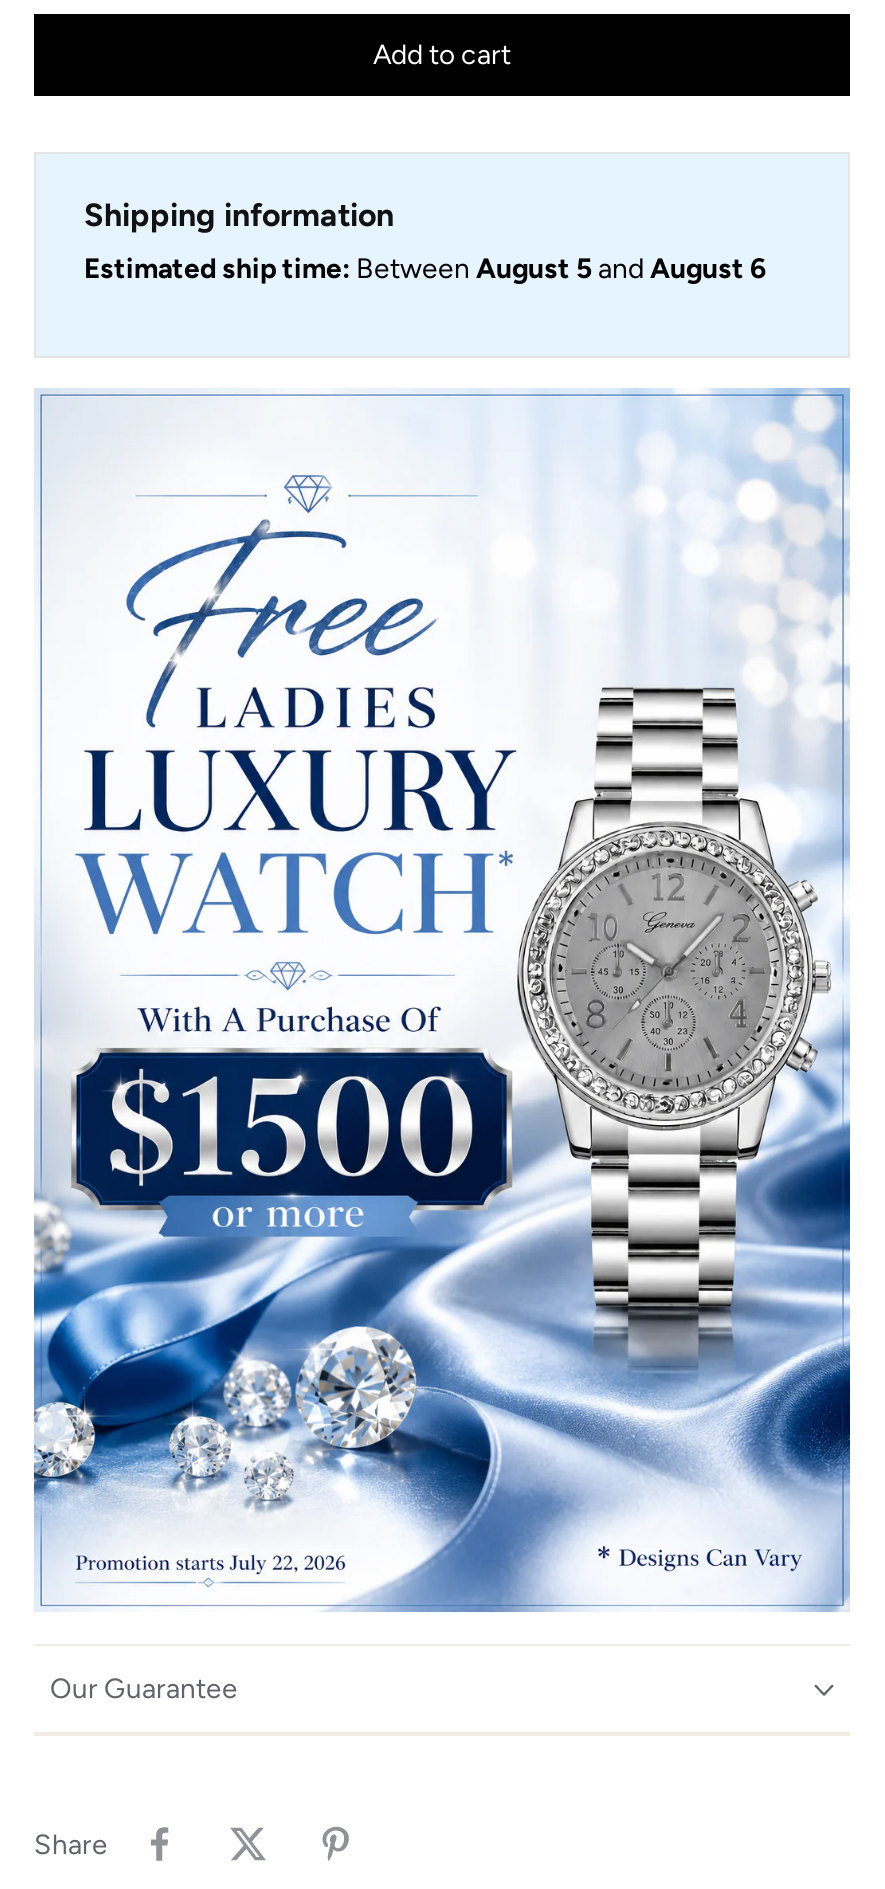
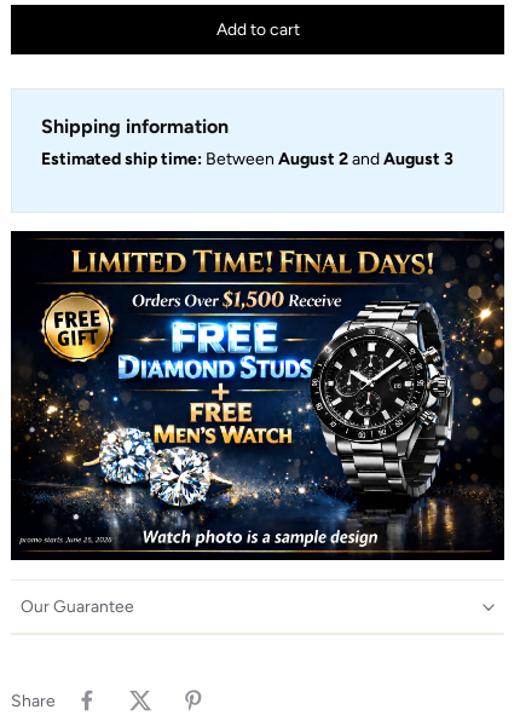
- Estimated ship time: Between August 5 and August 6
+ Estimated ship time: Between August 2 and August 3

- [image]
+ [image]
